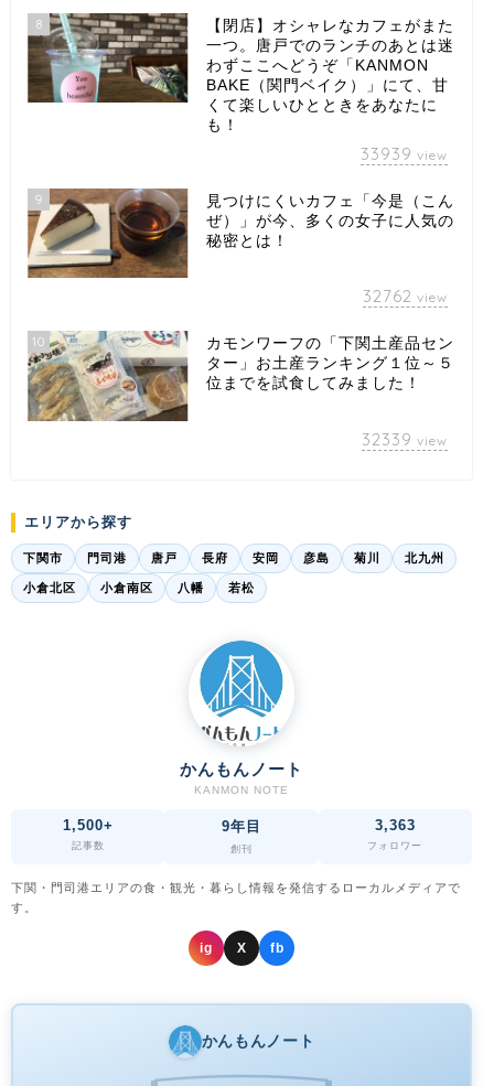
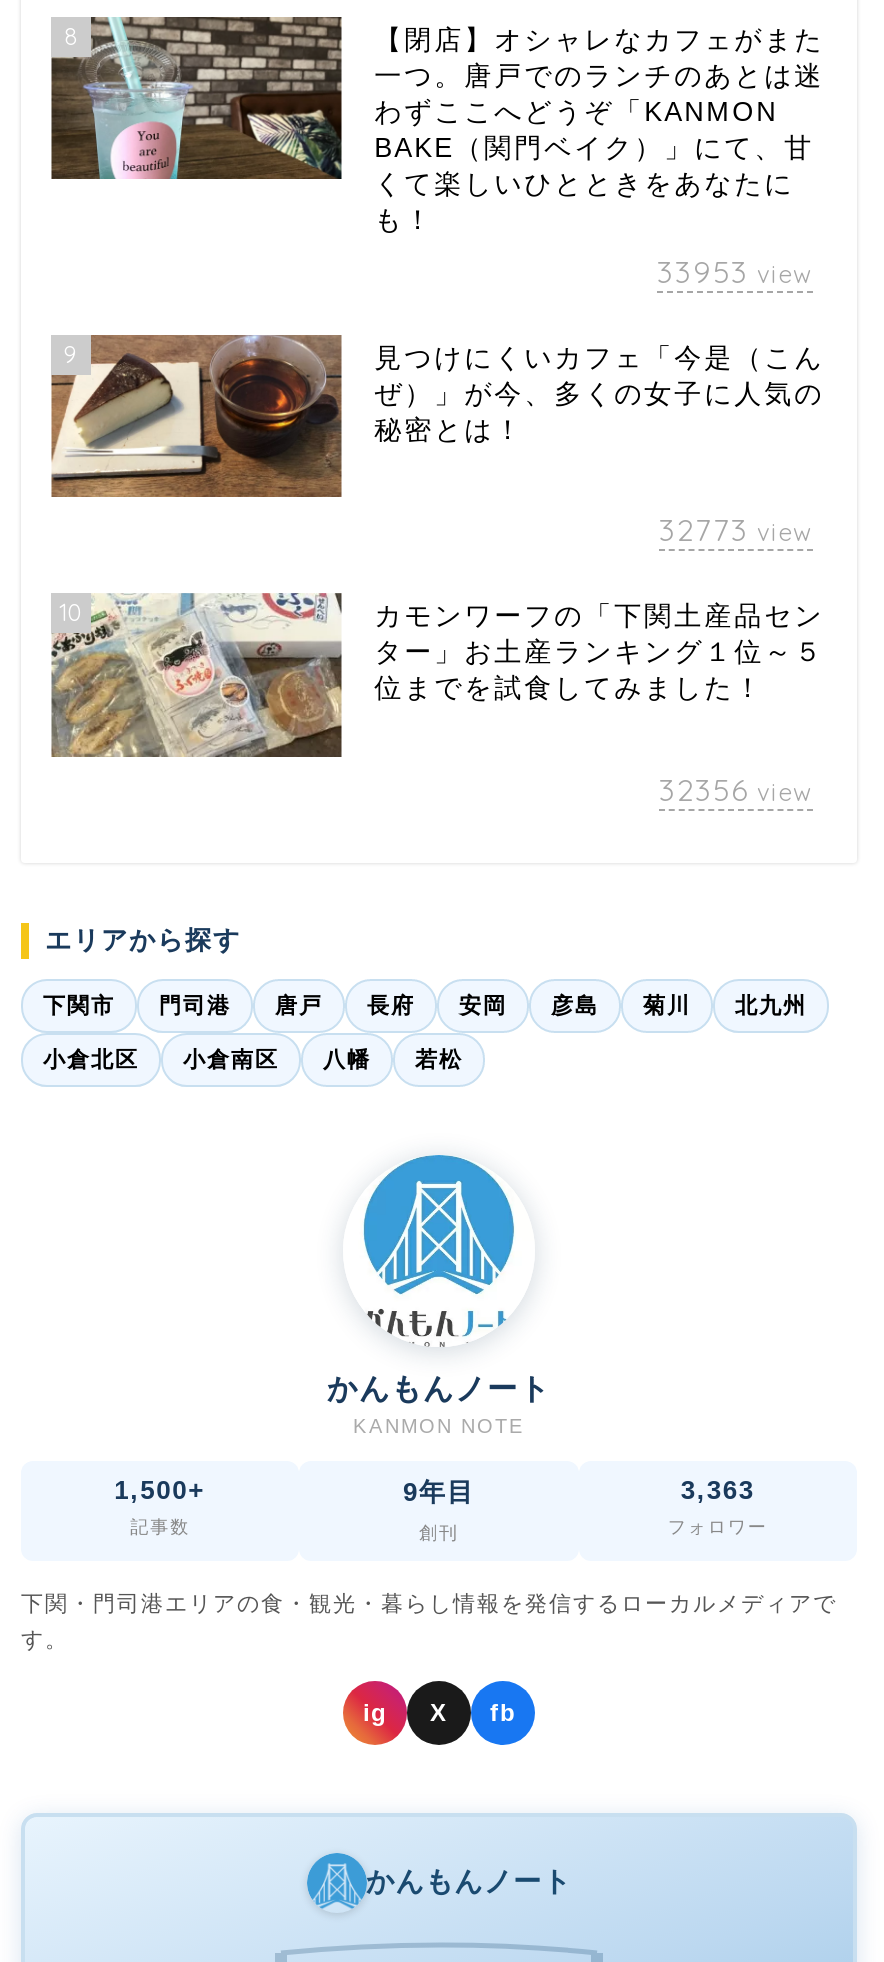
- 33939 view
+ 33953 view

- 32762 view
+ 32773 view

- 32339 view
+ 32356 view
